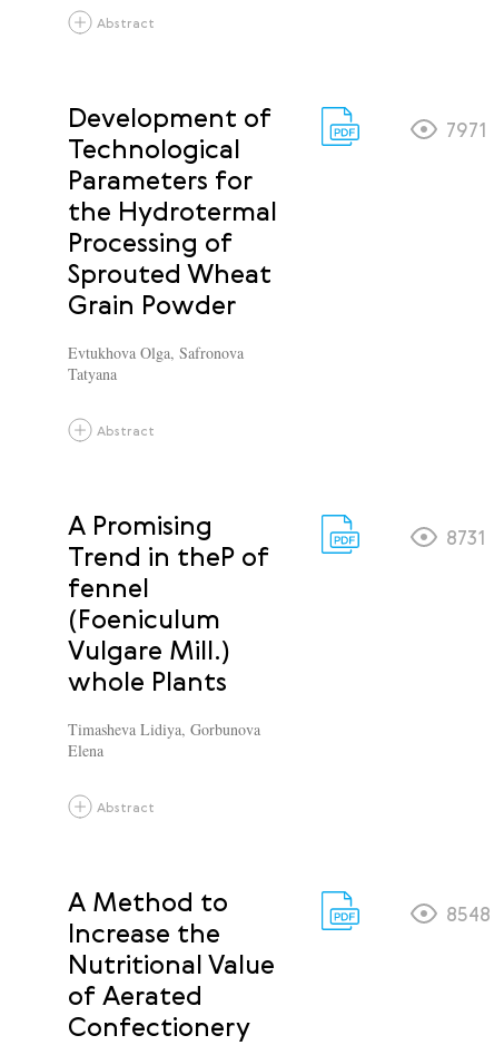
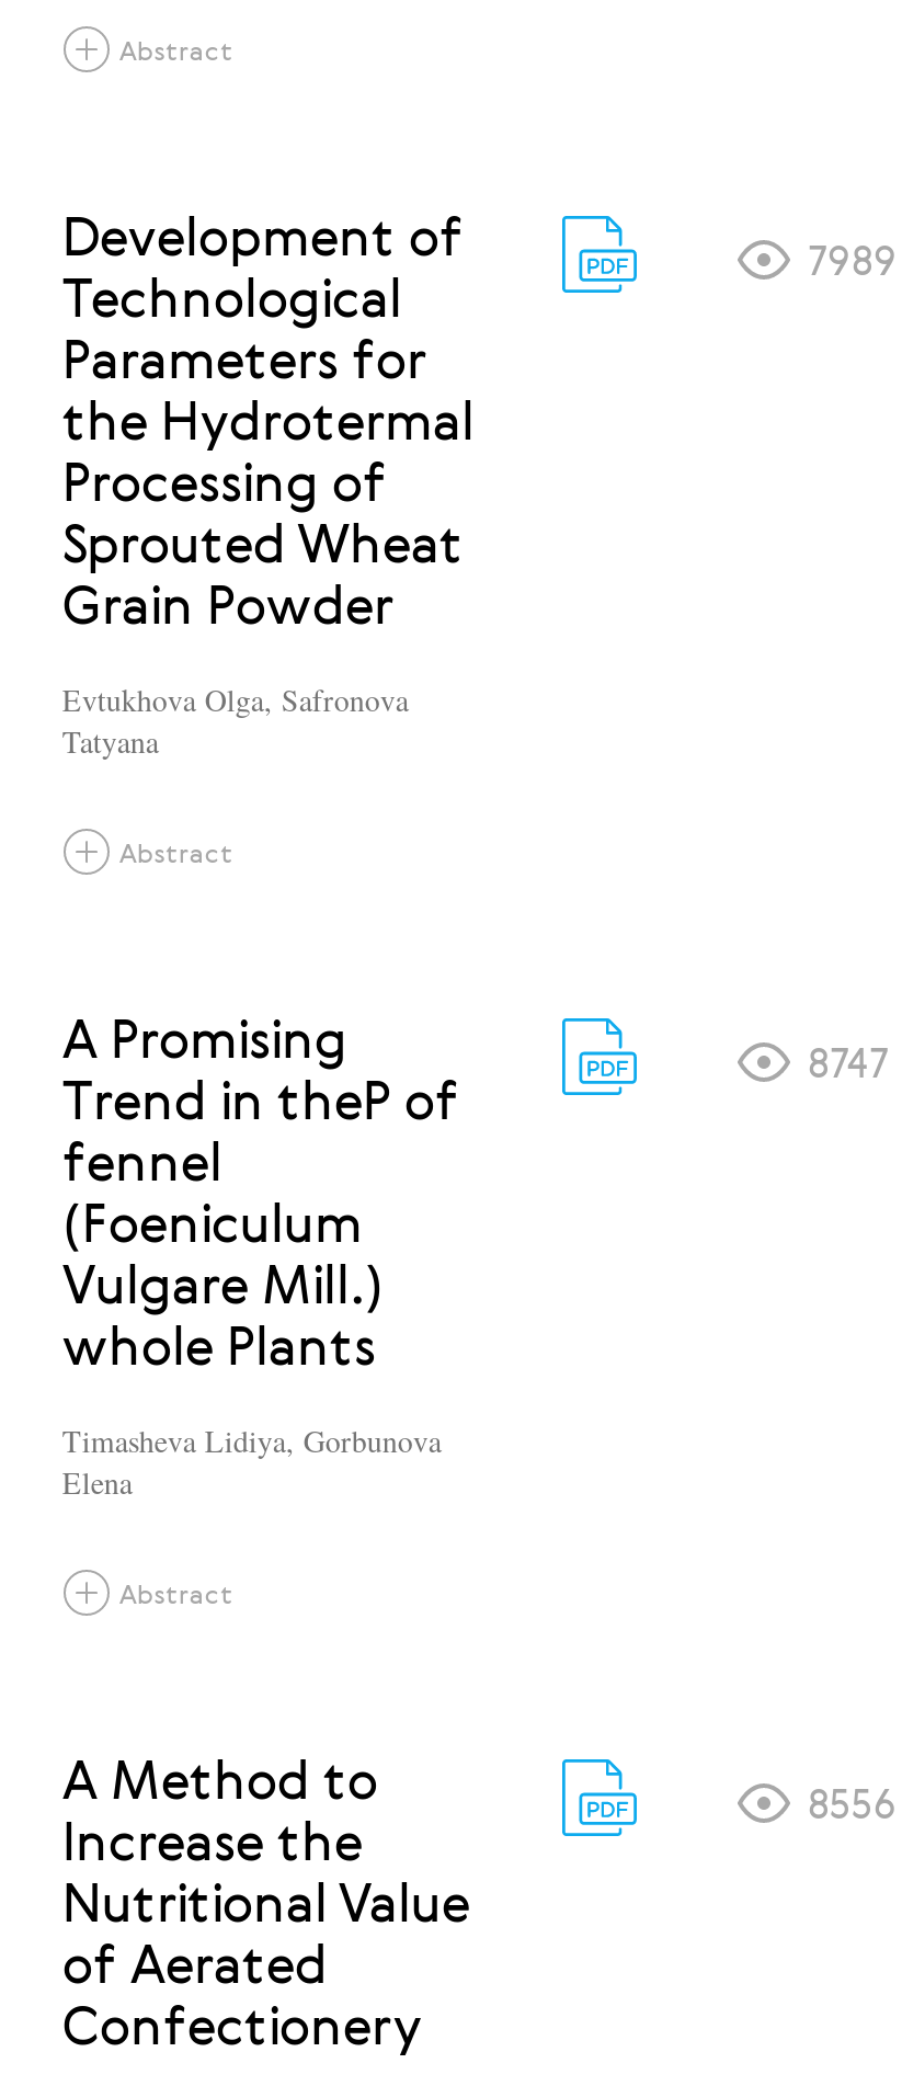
- 7971
+ 7989

- 8731
+ 8747

- 8548
+ 8556
